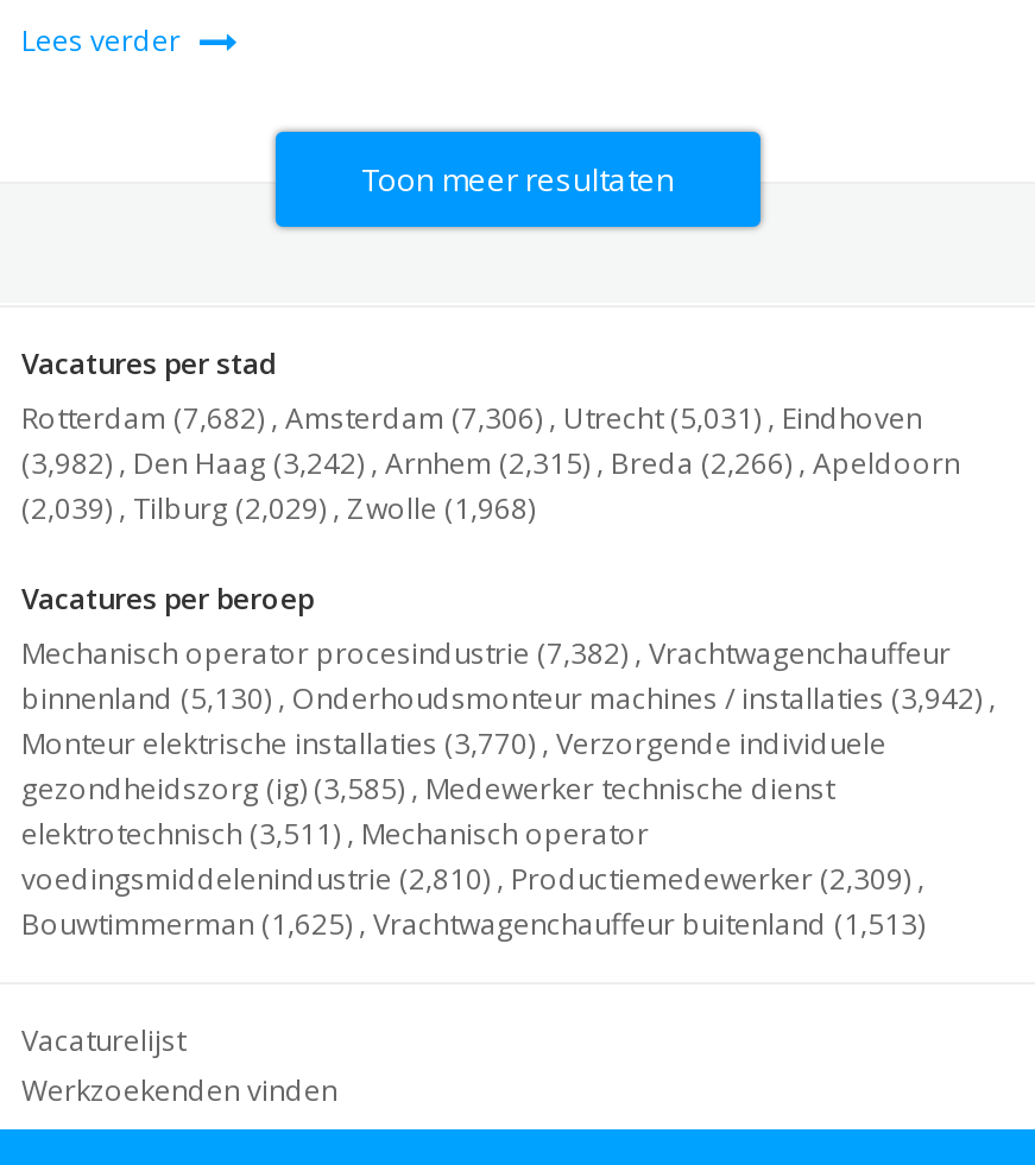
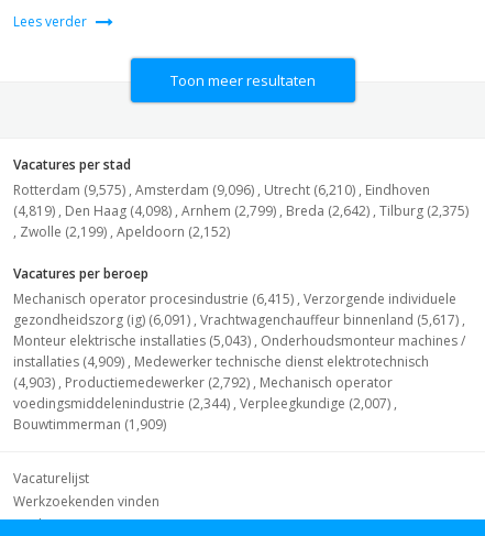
- Rotterdam (7,682), Amsterdam (7,306), Utrecht (5,031), Eindhoven
- (3,982), Den Haag (3,242), Arnhem (2,315), Breda (2,266), Apeldoorn
- (2,039), Tilburg (2,029), Zwolle (1,968)
+ Rotterdam (9,575), Amsterdam (9,096), Utrecht (6,210), Eindhoven
+ (4,819), Den Haag (4,098), Arnhem (2,799), Breda (2,642), Tilburg (2,375)
+ , Zwolle (2,199), Apeldoorn (2,152)

- Mechanisch operator procesindustrie (7,382), Vrachtwagenchauffeur
- binnenland (5,130), Onderhoudsmonteur machines / installaties (3,942),
- Monteur elektrische installaties (3,770), Verzorgende individuele
- gezondheidszorg (ig) (3,585), Medewerker technische dienst
- elektrotechnisch (3,511), Mechanisch operator
- voedingsmiddelenindustrie (2,810), Productiemedewerker (2,309),
- Bouwtimmerman (1,625), Vrachtwagenchauffeur buitenland (1,513)
+ Mechanisch operator procesindustrie (6,415), Verzorgende individuele
+ gezondheidszorg (ig) (6,091), Vrachtwagenchauffeur binnenland (5,617),
+ Monteur elektrische installaties (5,043), Onderhoudsmonteur machines /
+ installaties (4,909), Medewerker technische dienst elektrotechnisch
+ (4,903), Productiemedewerker (2,792), Mechanisch operator
+ voedingsmiddelenindustrie (2,344), Verpleegkundige (2,007),
+ Bouwtimmerman (1,909)
